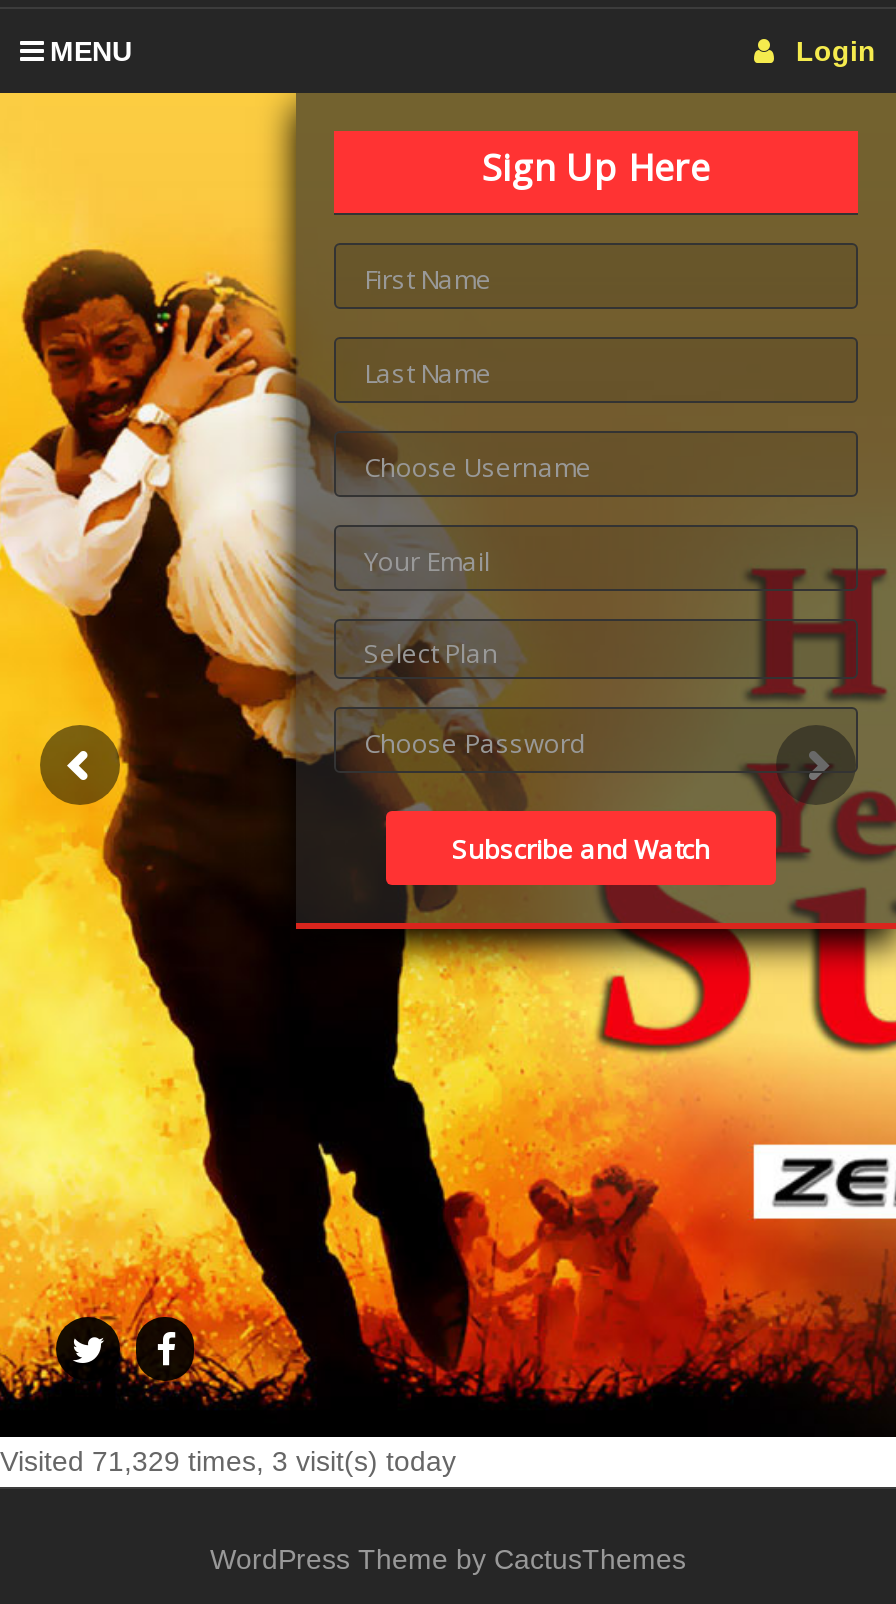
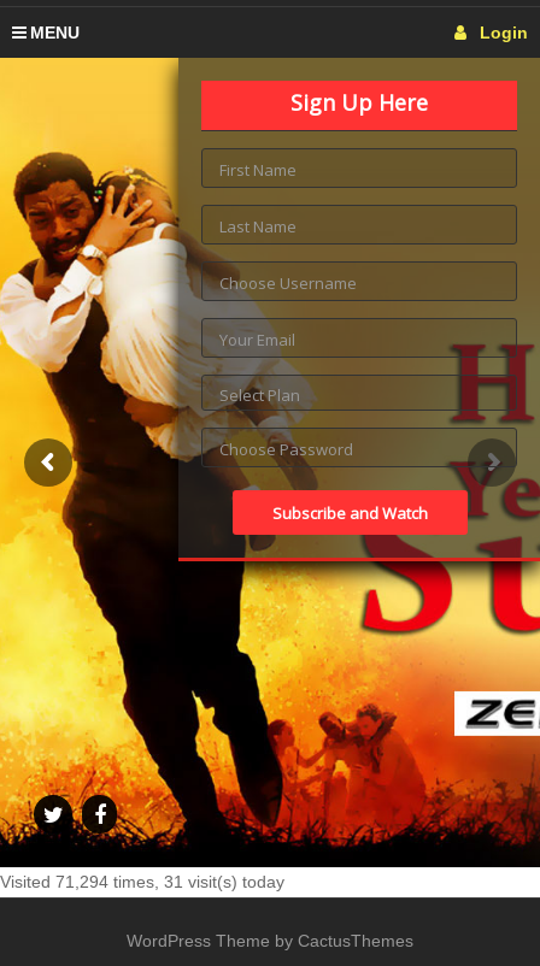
- Visited 71,329 times, 3 visit(s) today
+ Visited 71,294 times, 31 visit(s) today
